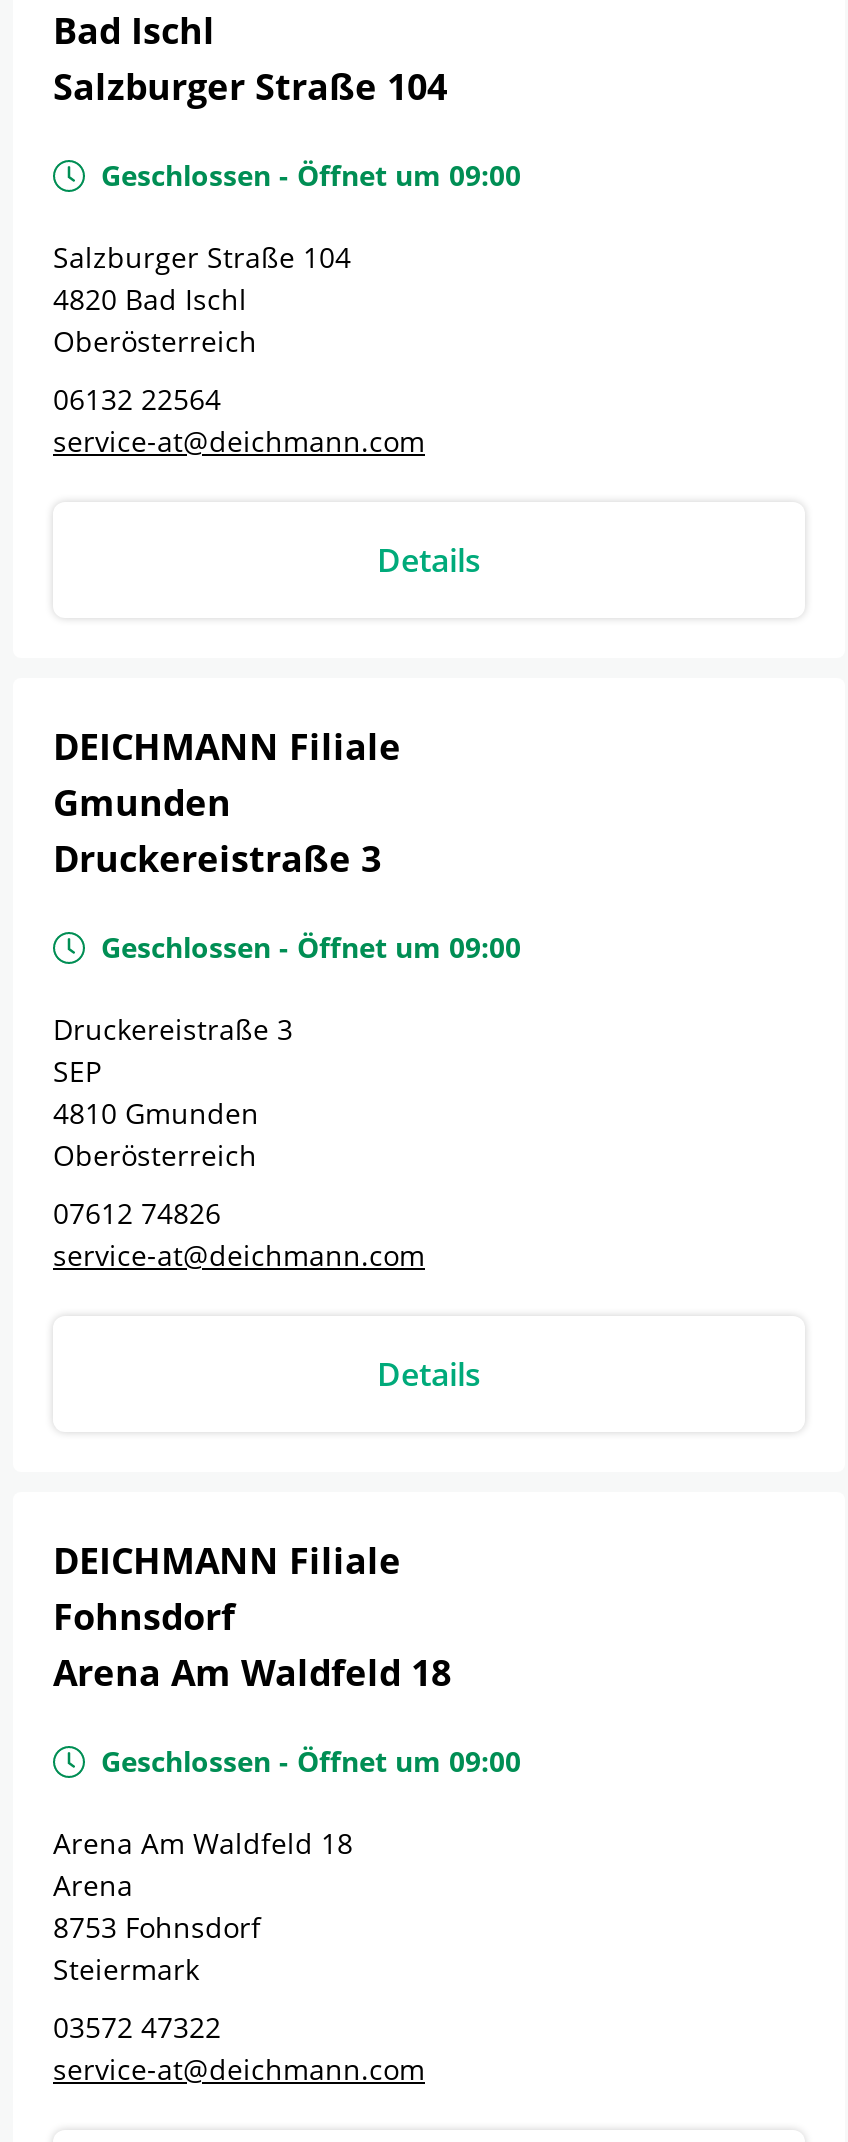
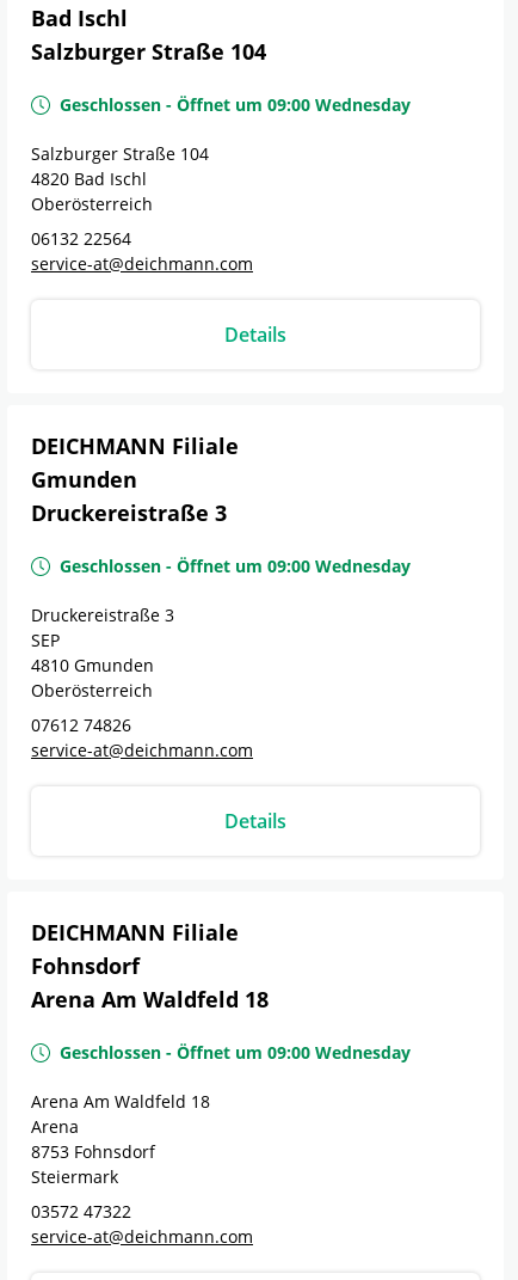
- Geschlossen - Öffnet um 09:00
+ Geschlossen - Öffnet um 09:00 Wednesday

- Geschlossen - Öffnet um 09:00
+ Geschlossen - Öffnet um 09:00 Wednesday

- Geschlossen - Öffnet um 09:00
+ Geschlossen - Öffnet um 09:00 Wednesday
